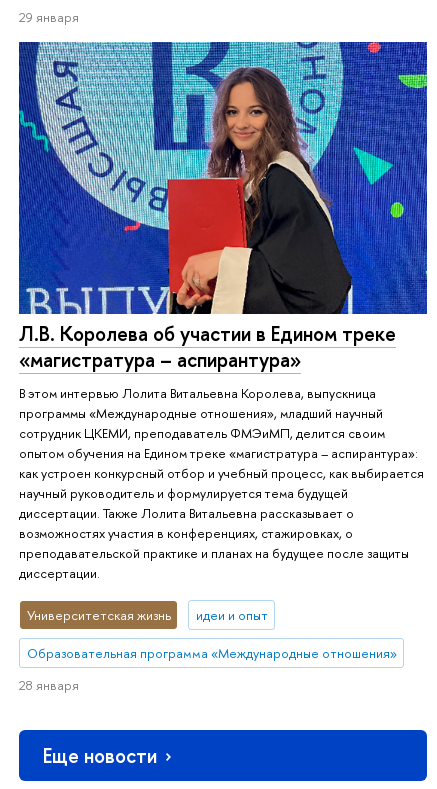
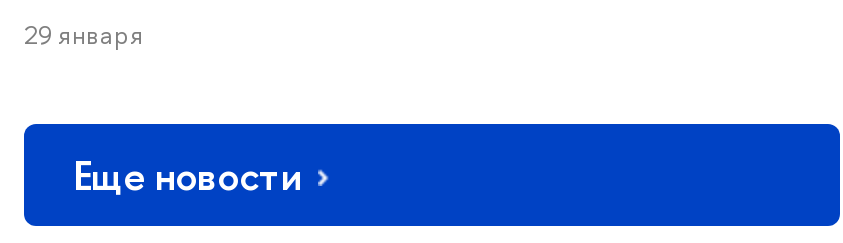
- [image]
- Л.В. Королева об участии в Едином треке
- «магистратура – аспирантура»
- В этом интервью Лолита Витальевна Королева, выпускница
- программы «Международные отношения», младший научный
- сотрудник ЦКЕМИ, преподаватель ФМЭиМП, делится своим
- опытом обучения на Едином треке «магистратура – аспирантура»:
- как устроен конкурсный отбор и учебный процесс, как выбирается
- научный руководитель и формулируется тема будущей
- диссертации. Также Лолита Витальевна рассказывает о
- возможностях участия в конференциях, стажировках, о
- преподавательской практике и планах на будущее после защиты
- диссертации.
- Университетская жизнь
- идеи и опыт
- Образовательная программа «Международные отношения»
- 28 января
